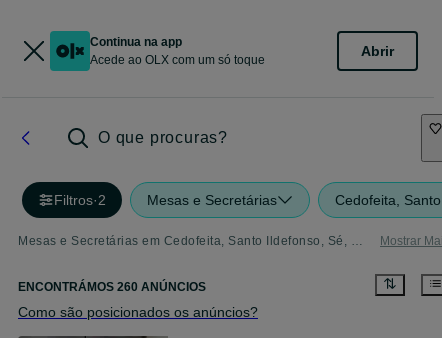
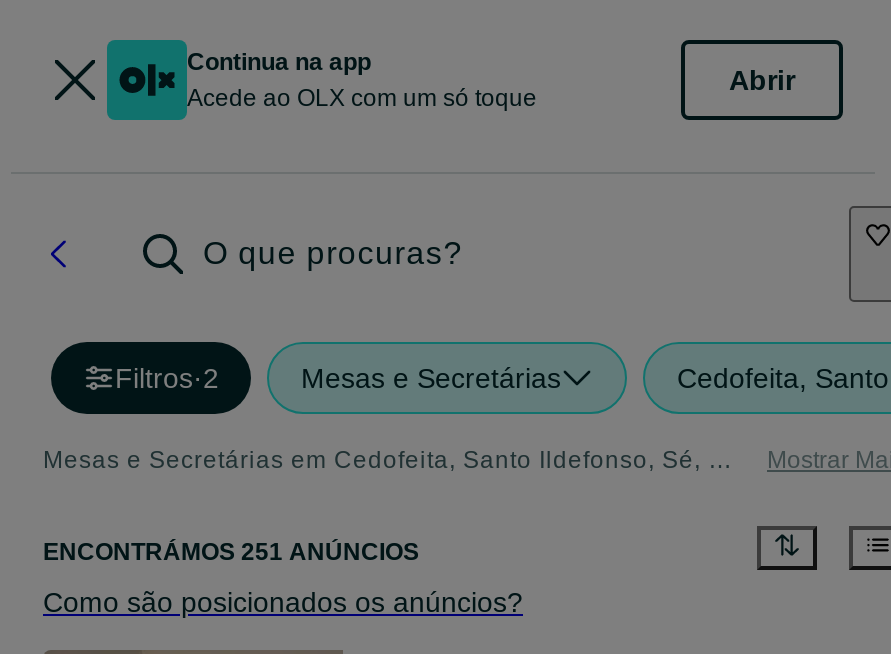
- ENCONTRÁMOS 260 ANÚNCIOS
+ ENCONTRÁMOS 251 ANÚNCIOS
